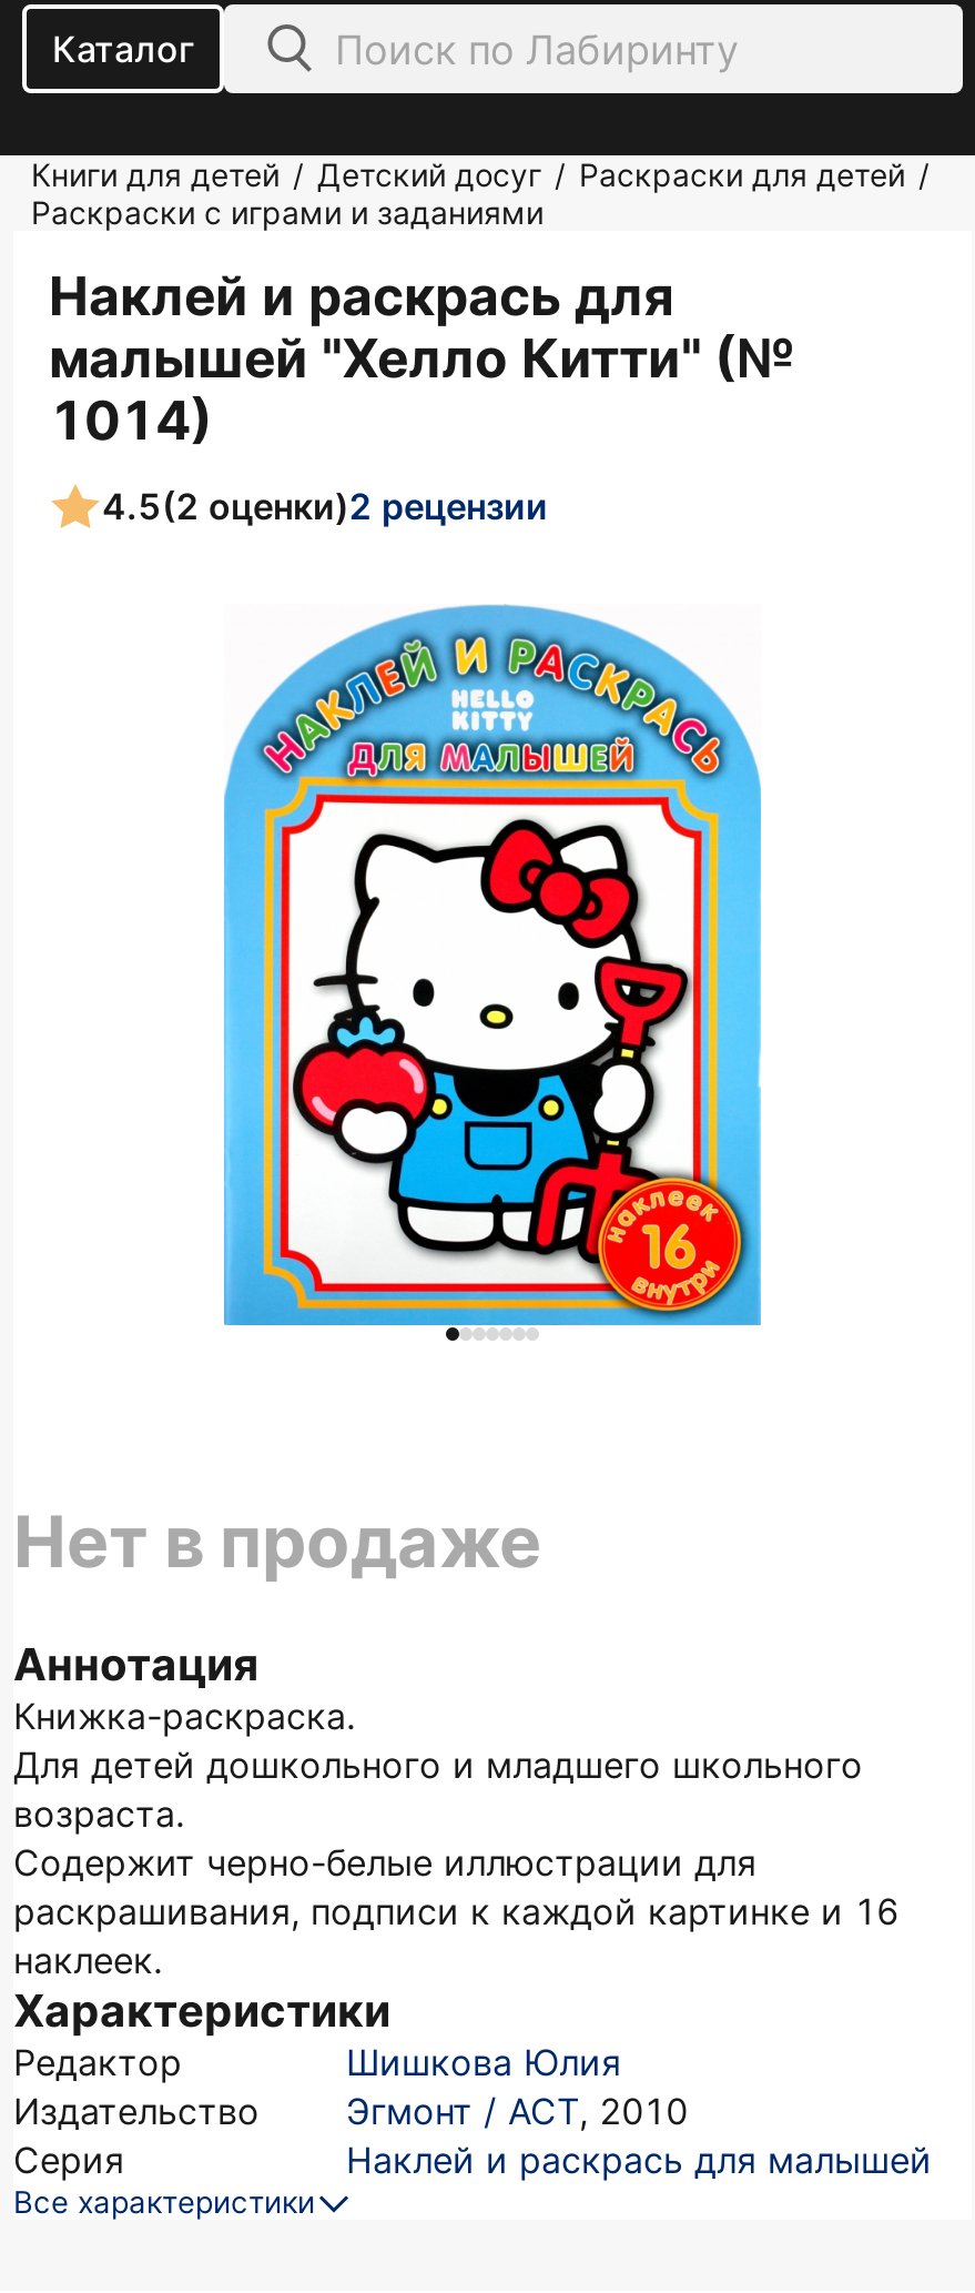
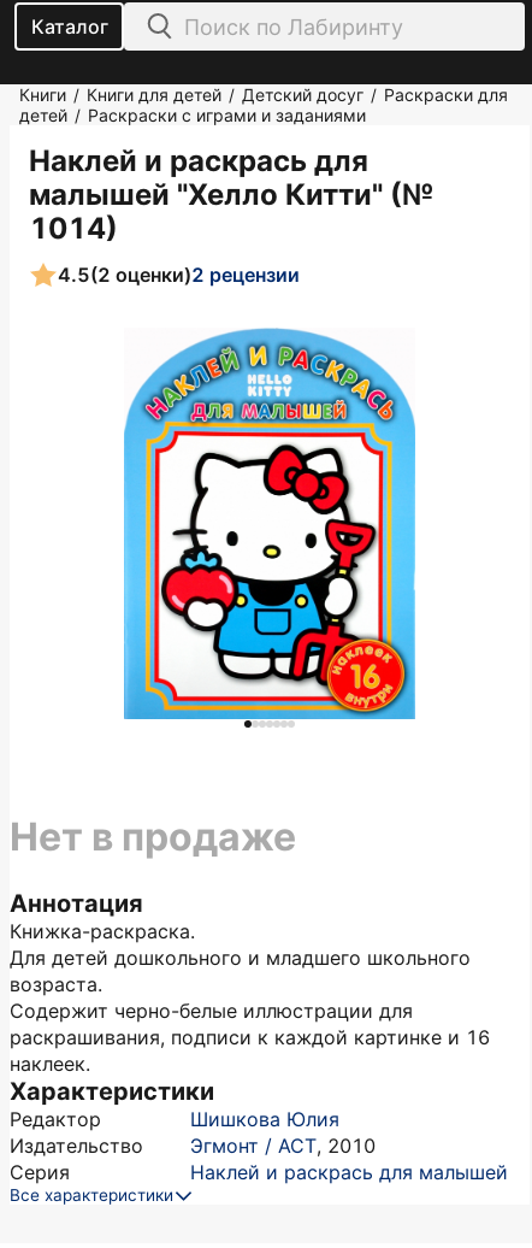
- Книги для детей / Детский досуг / Раскраски для детей /
- Раскраски с играми и заданиями
+ Книги / Книги для детей / Детский досуг / Раскраски для
+ детей / Раскраски с играми и заданиями
